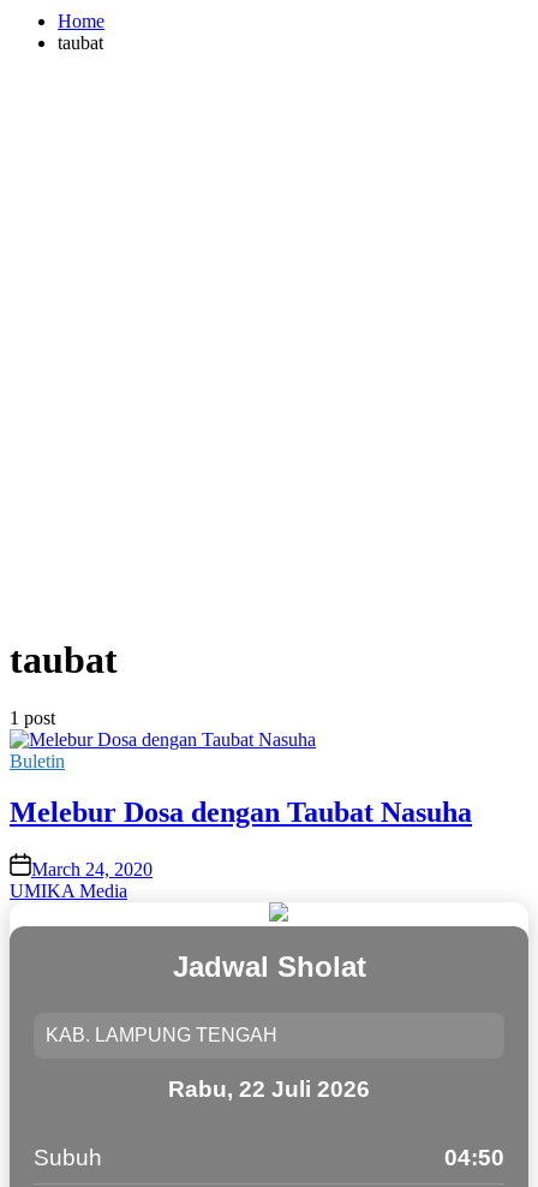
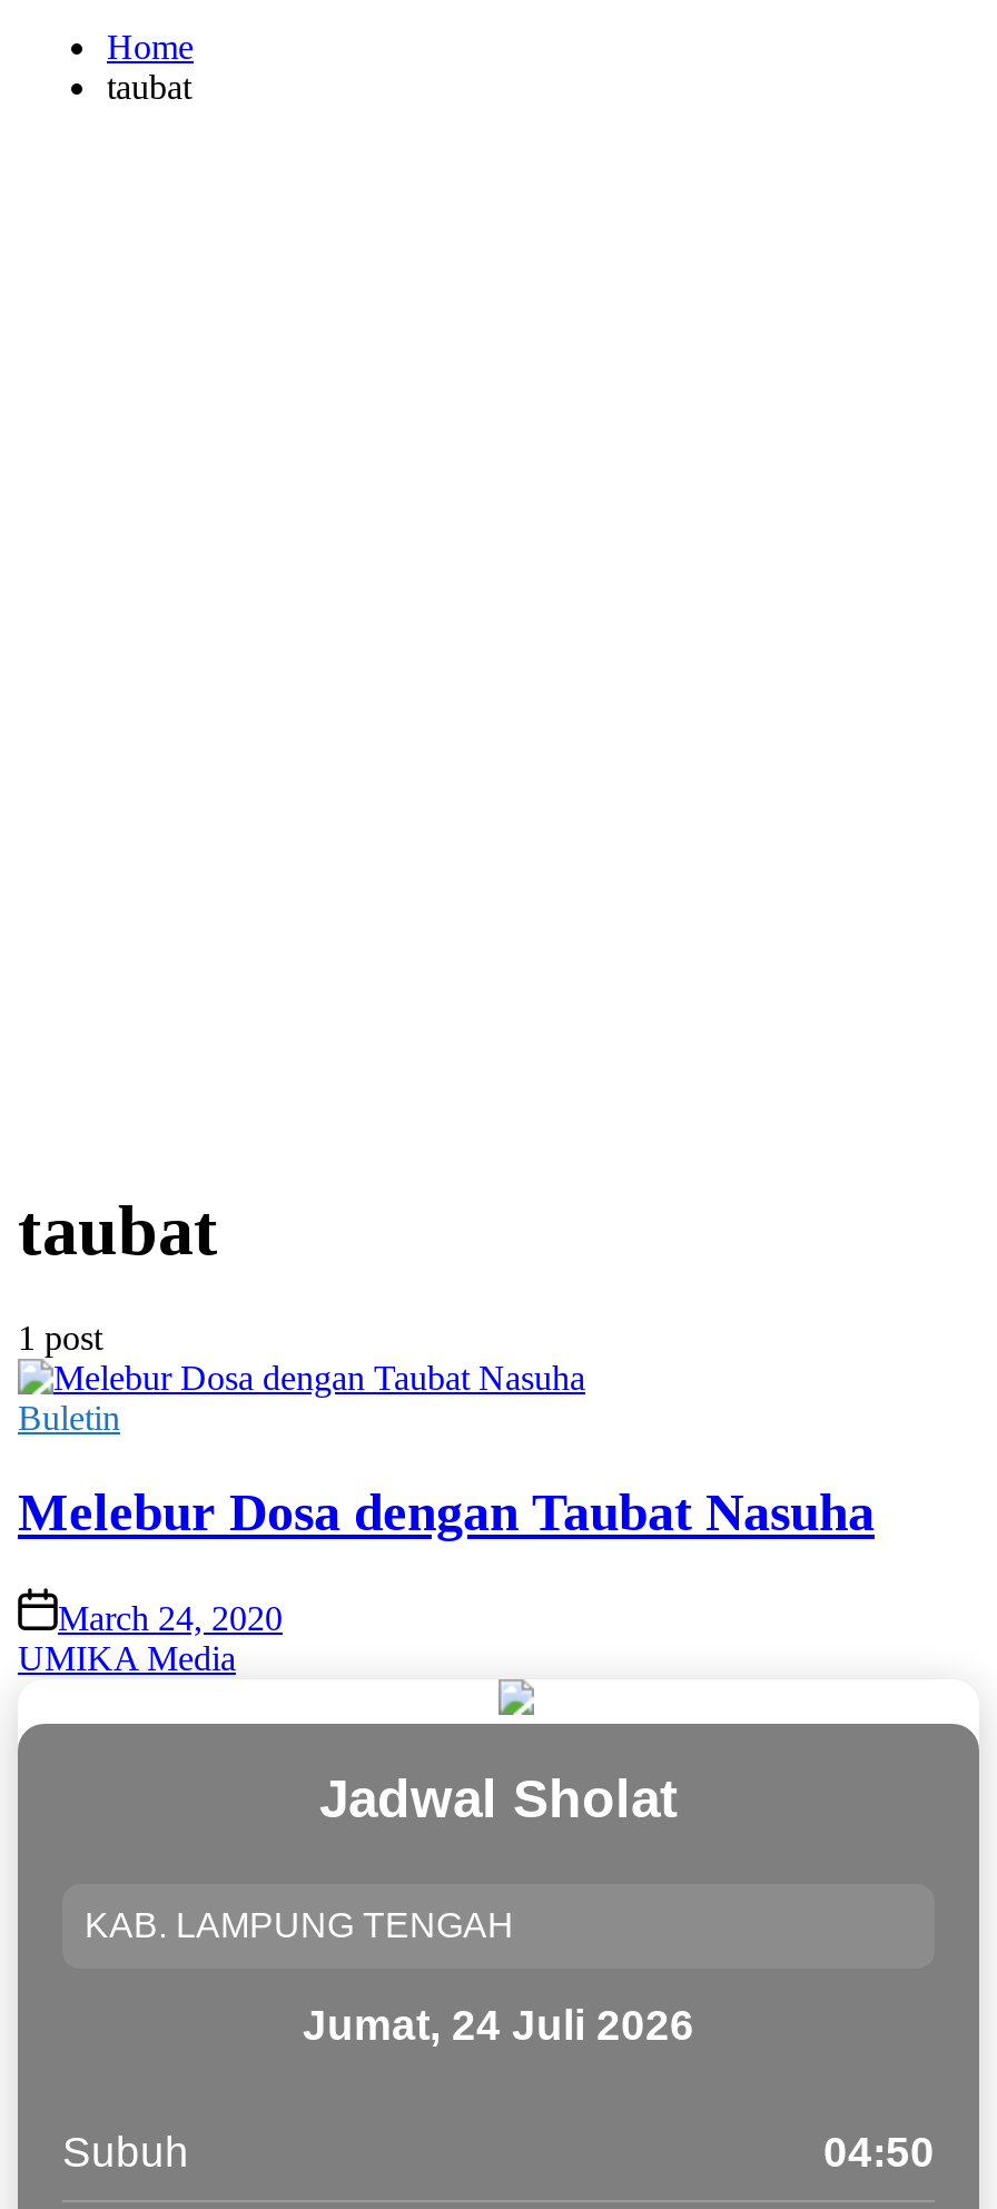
- Rabu, 22 Juli 2026
+ Jumat, 24 Juli 2026
